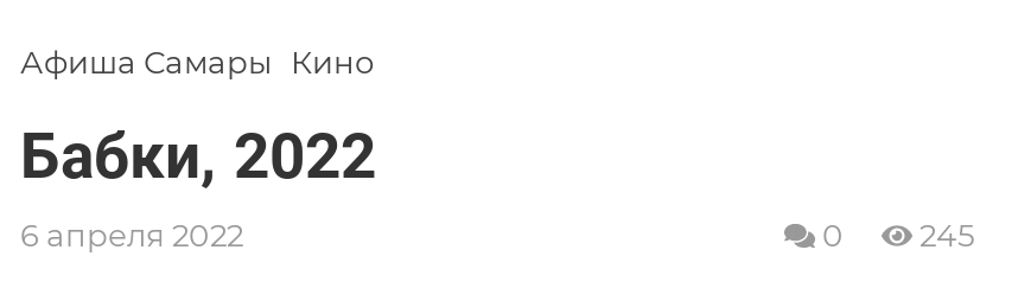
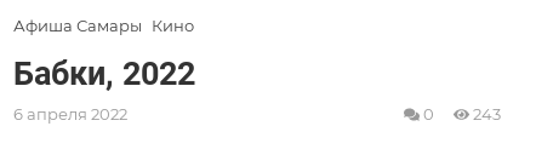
- 0 245
+ 0 243
